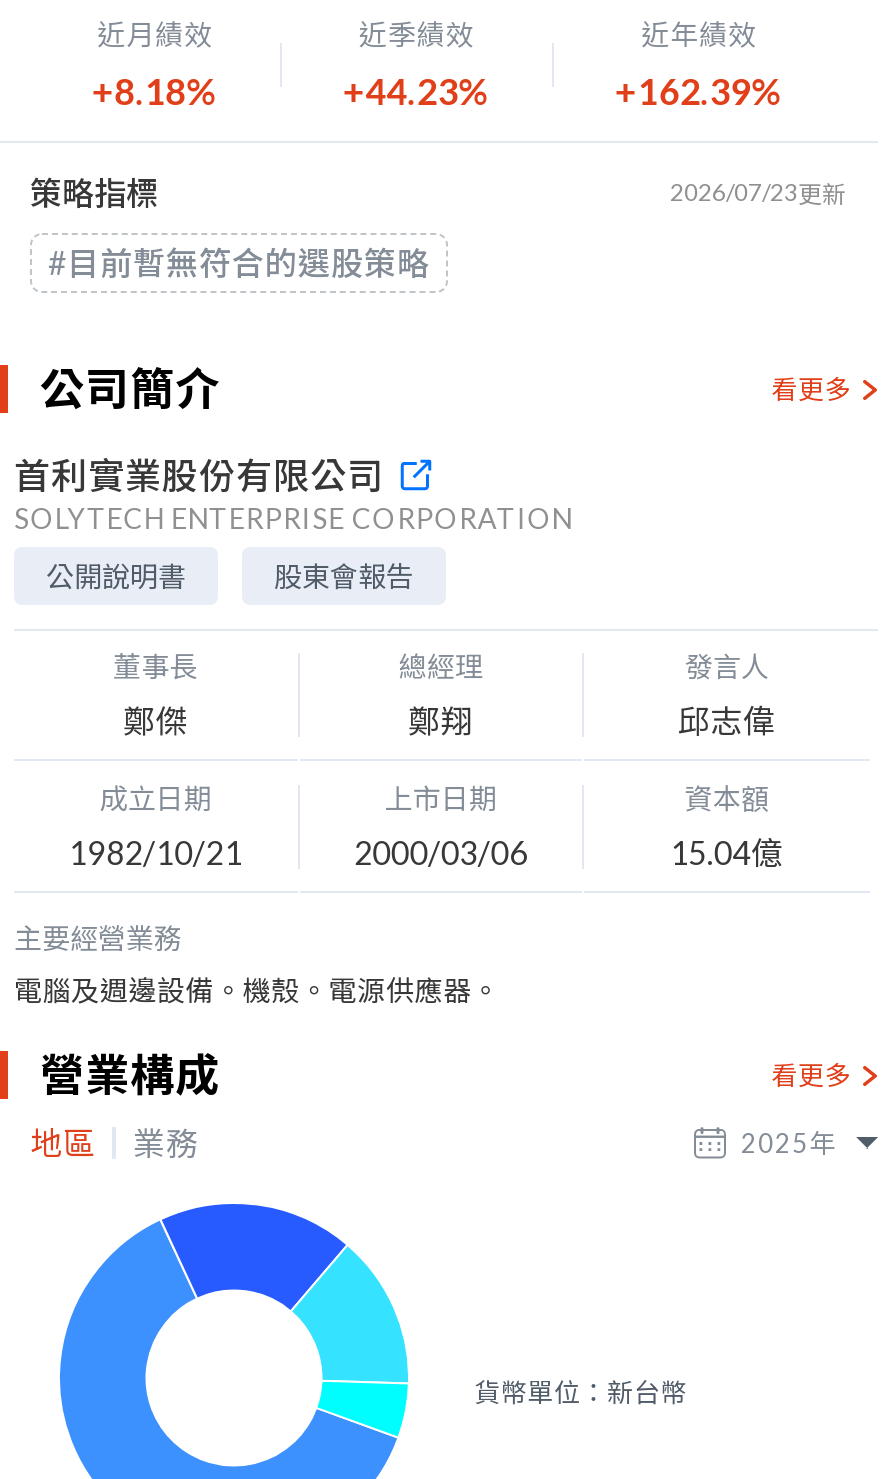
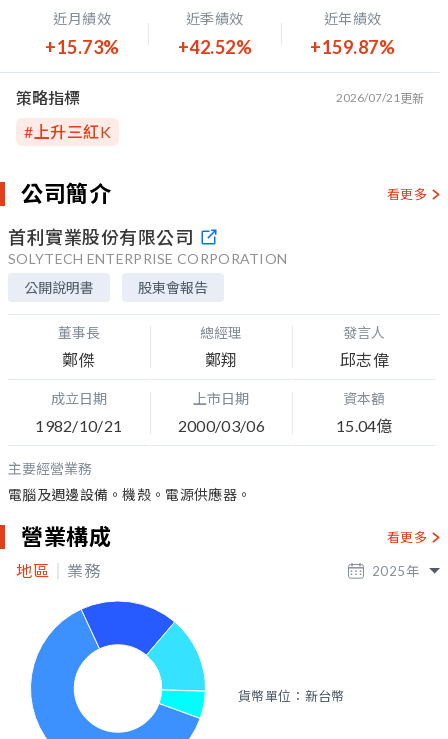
- +8.18%
+ +15.73%

- +44.23%
+ +42.52%

- +162.39%
+ +159.87%

- 2026/07/23更新
+ 2026/07/21更新

- #目前暫無符合的選股策略
+ #上升三紅K
